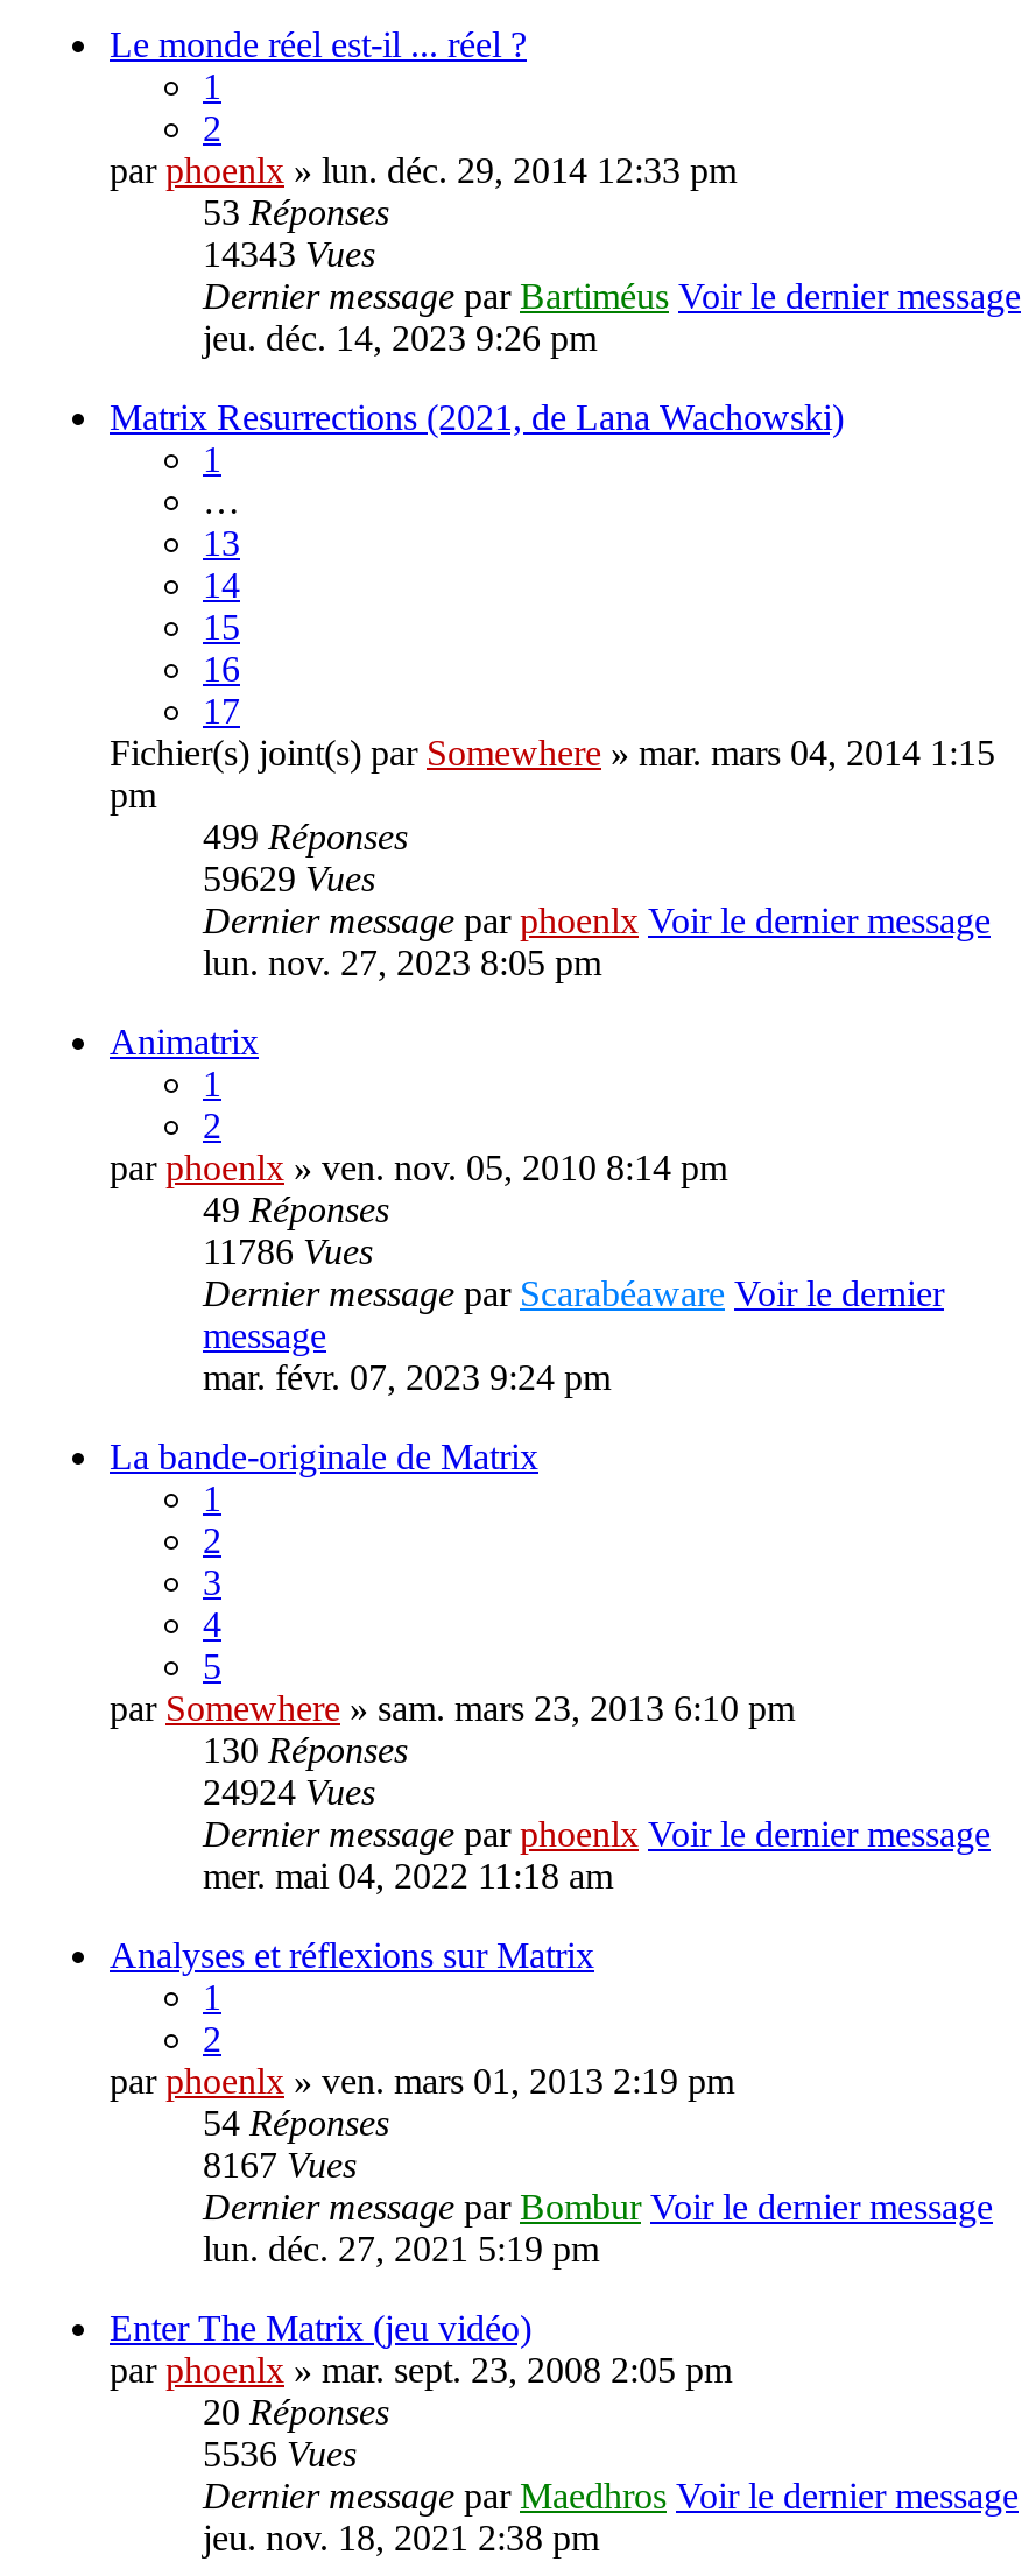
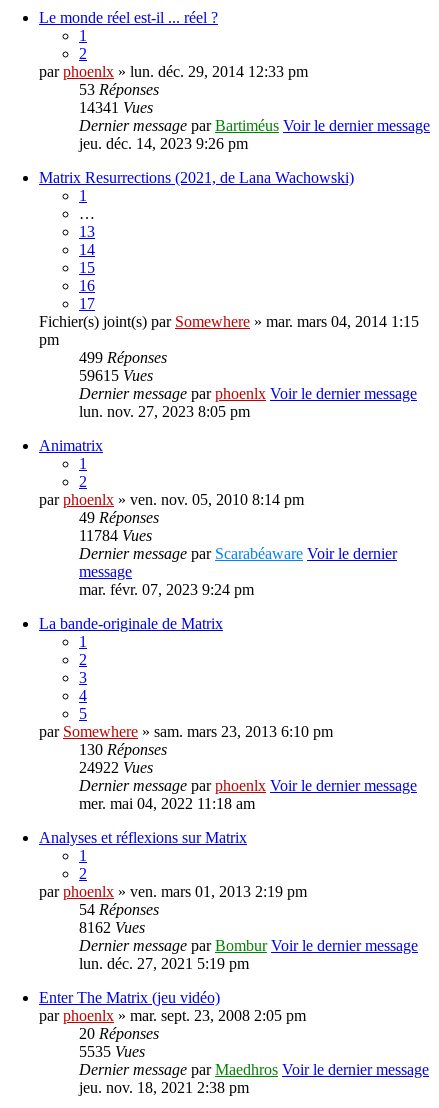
- 14343 Vues
+ 14341 Vues

- 59629 Vues
+ 59615 Vues

- 11786 Vues
+ 11784 Vues

- 24924 Vues
+ 24922 Vues

- 8167 Vues
+ 8162 Vues

- 5536 Vues
+ 5535 Vues
